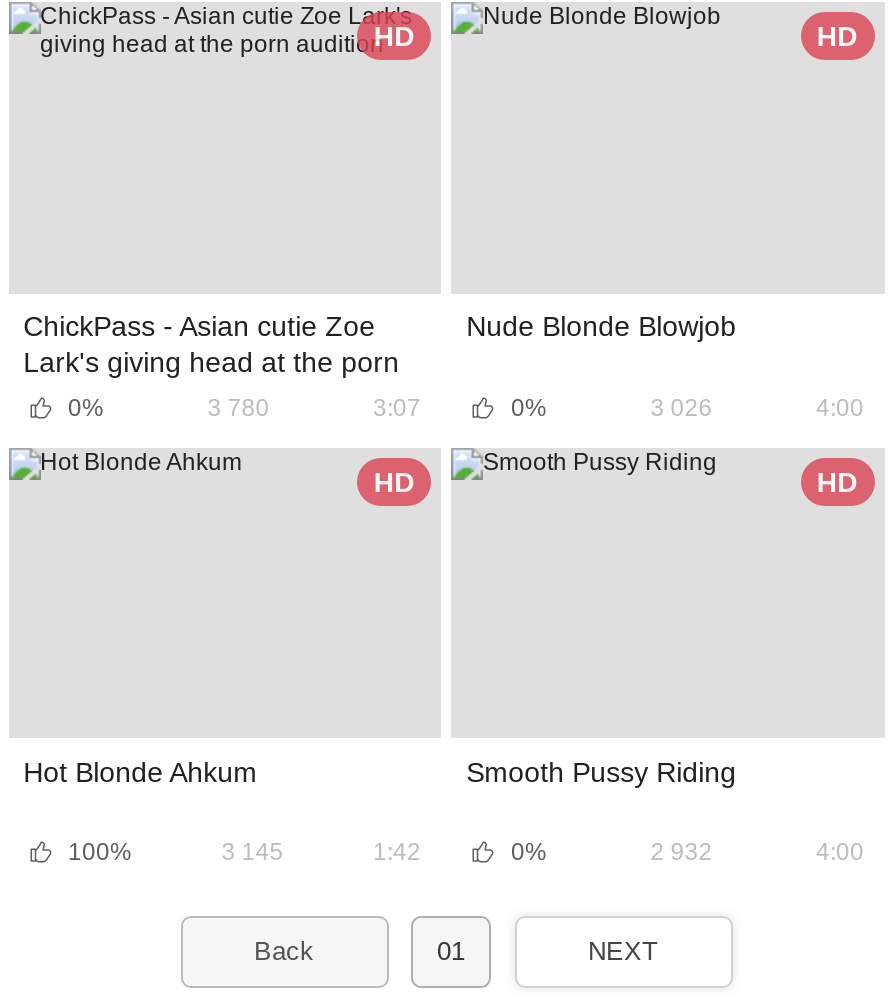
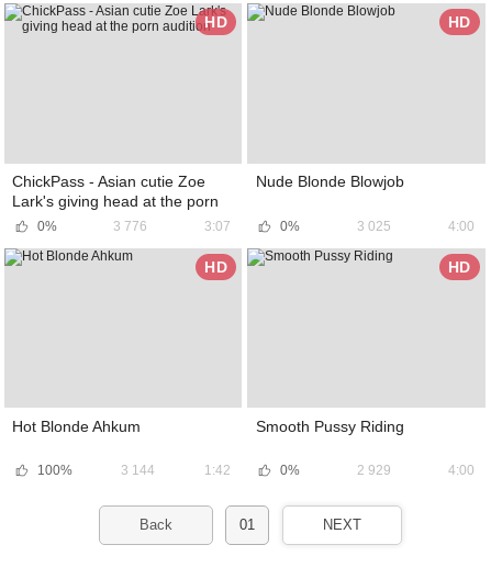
- 3 780
+ 3 776

- 3 026
+ 3 025

- 3 145
+ 3 144

- 2 932
+ 2 929
